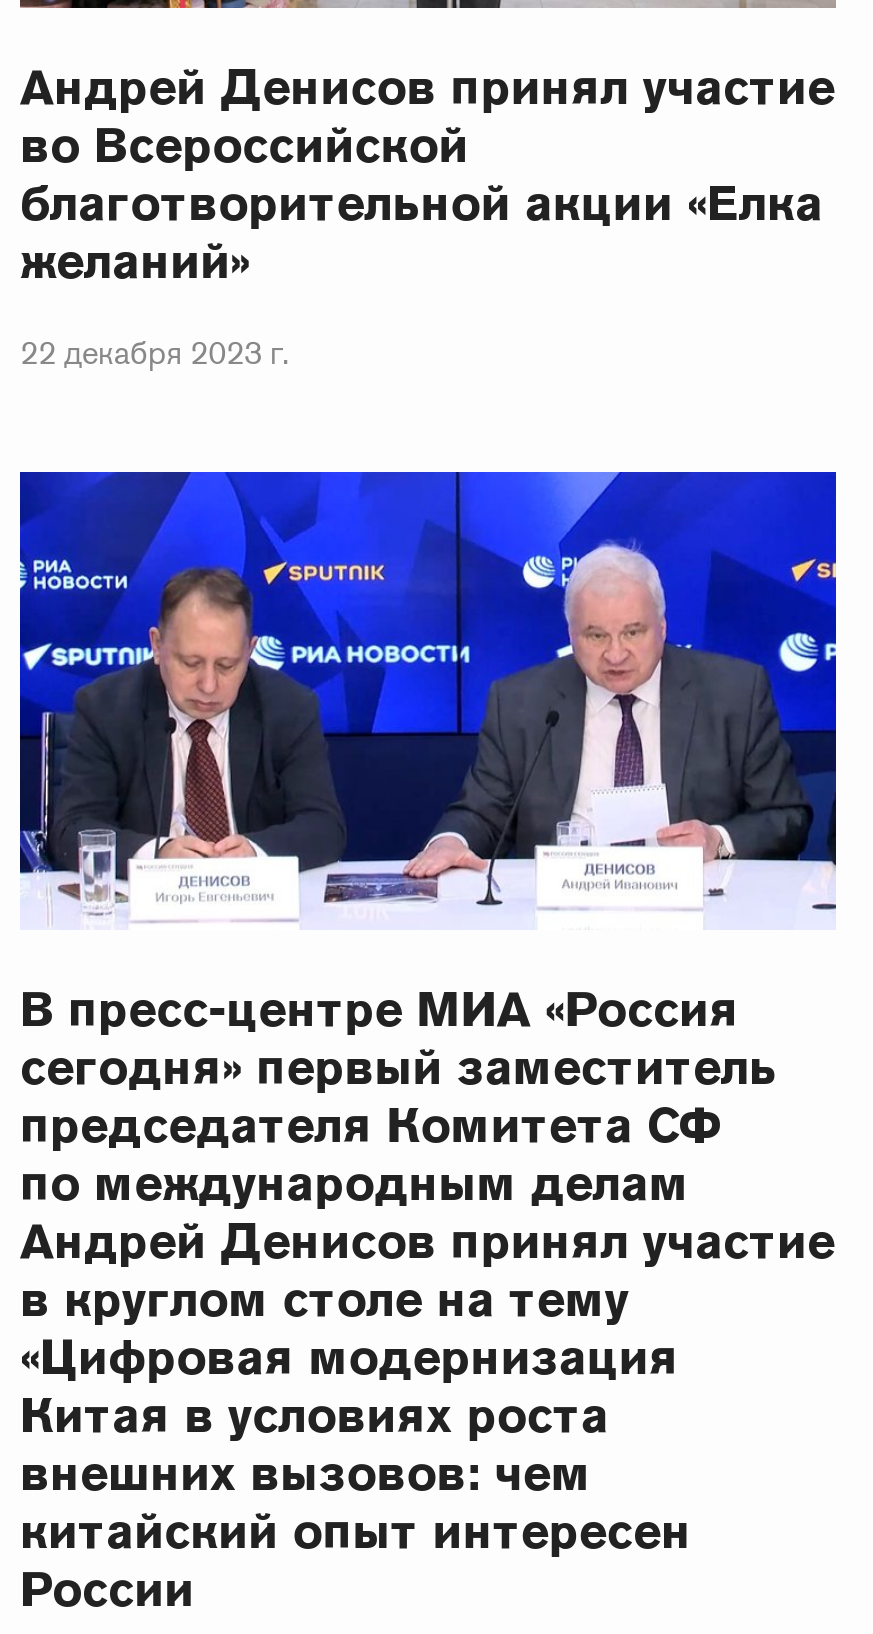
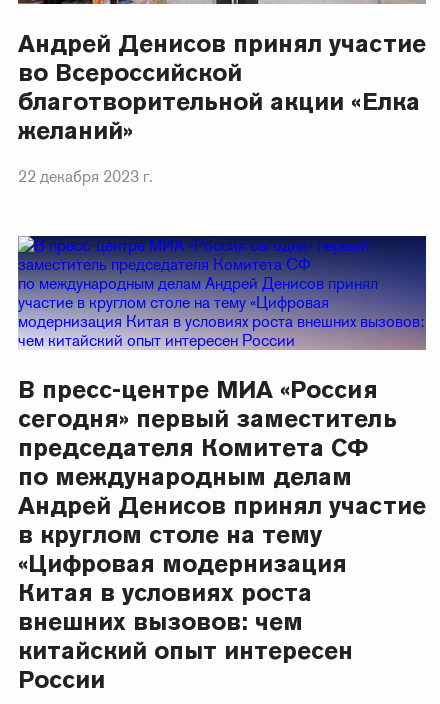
- [image]
+ [image]
